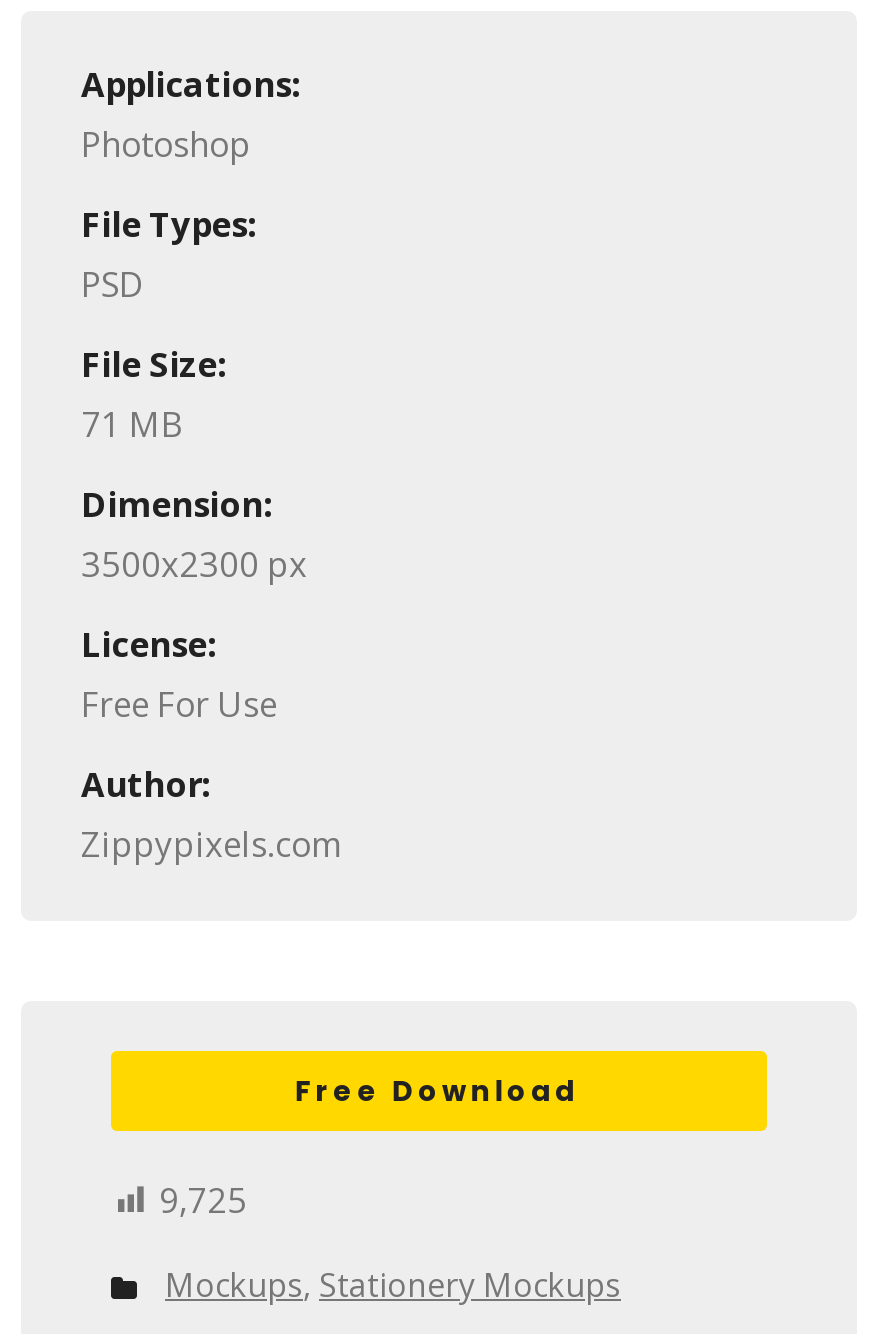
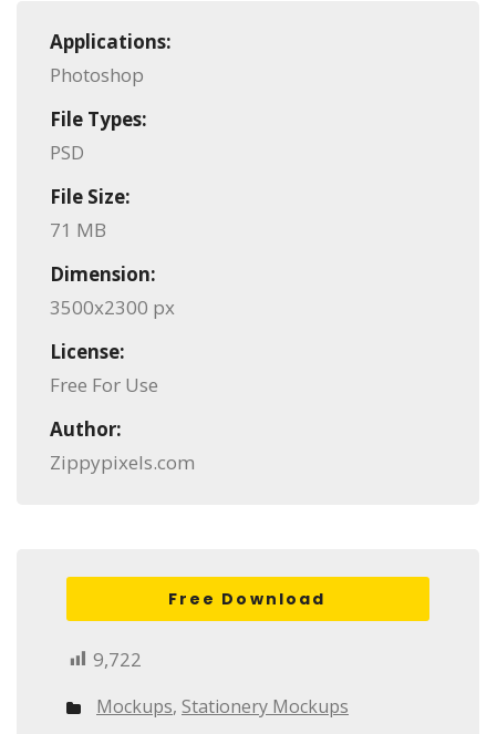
- 9,725
+ 9,722
